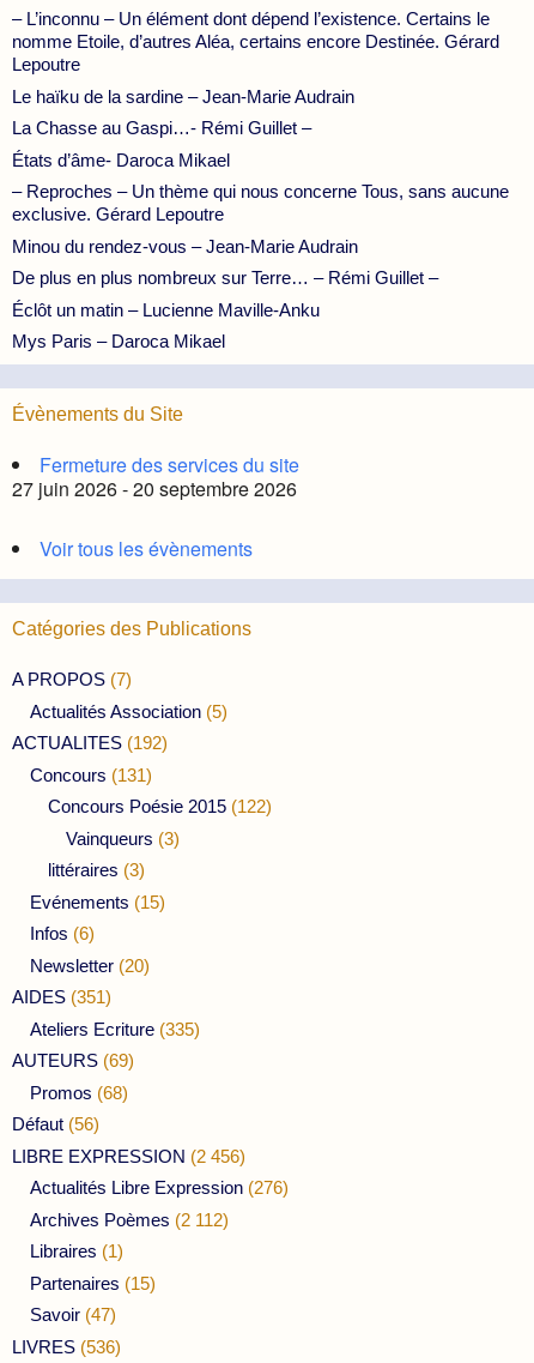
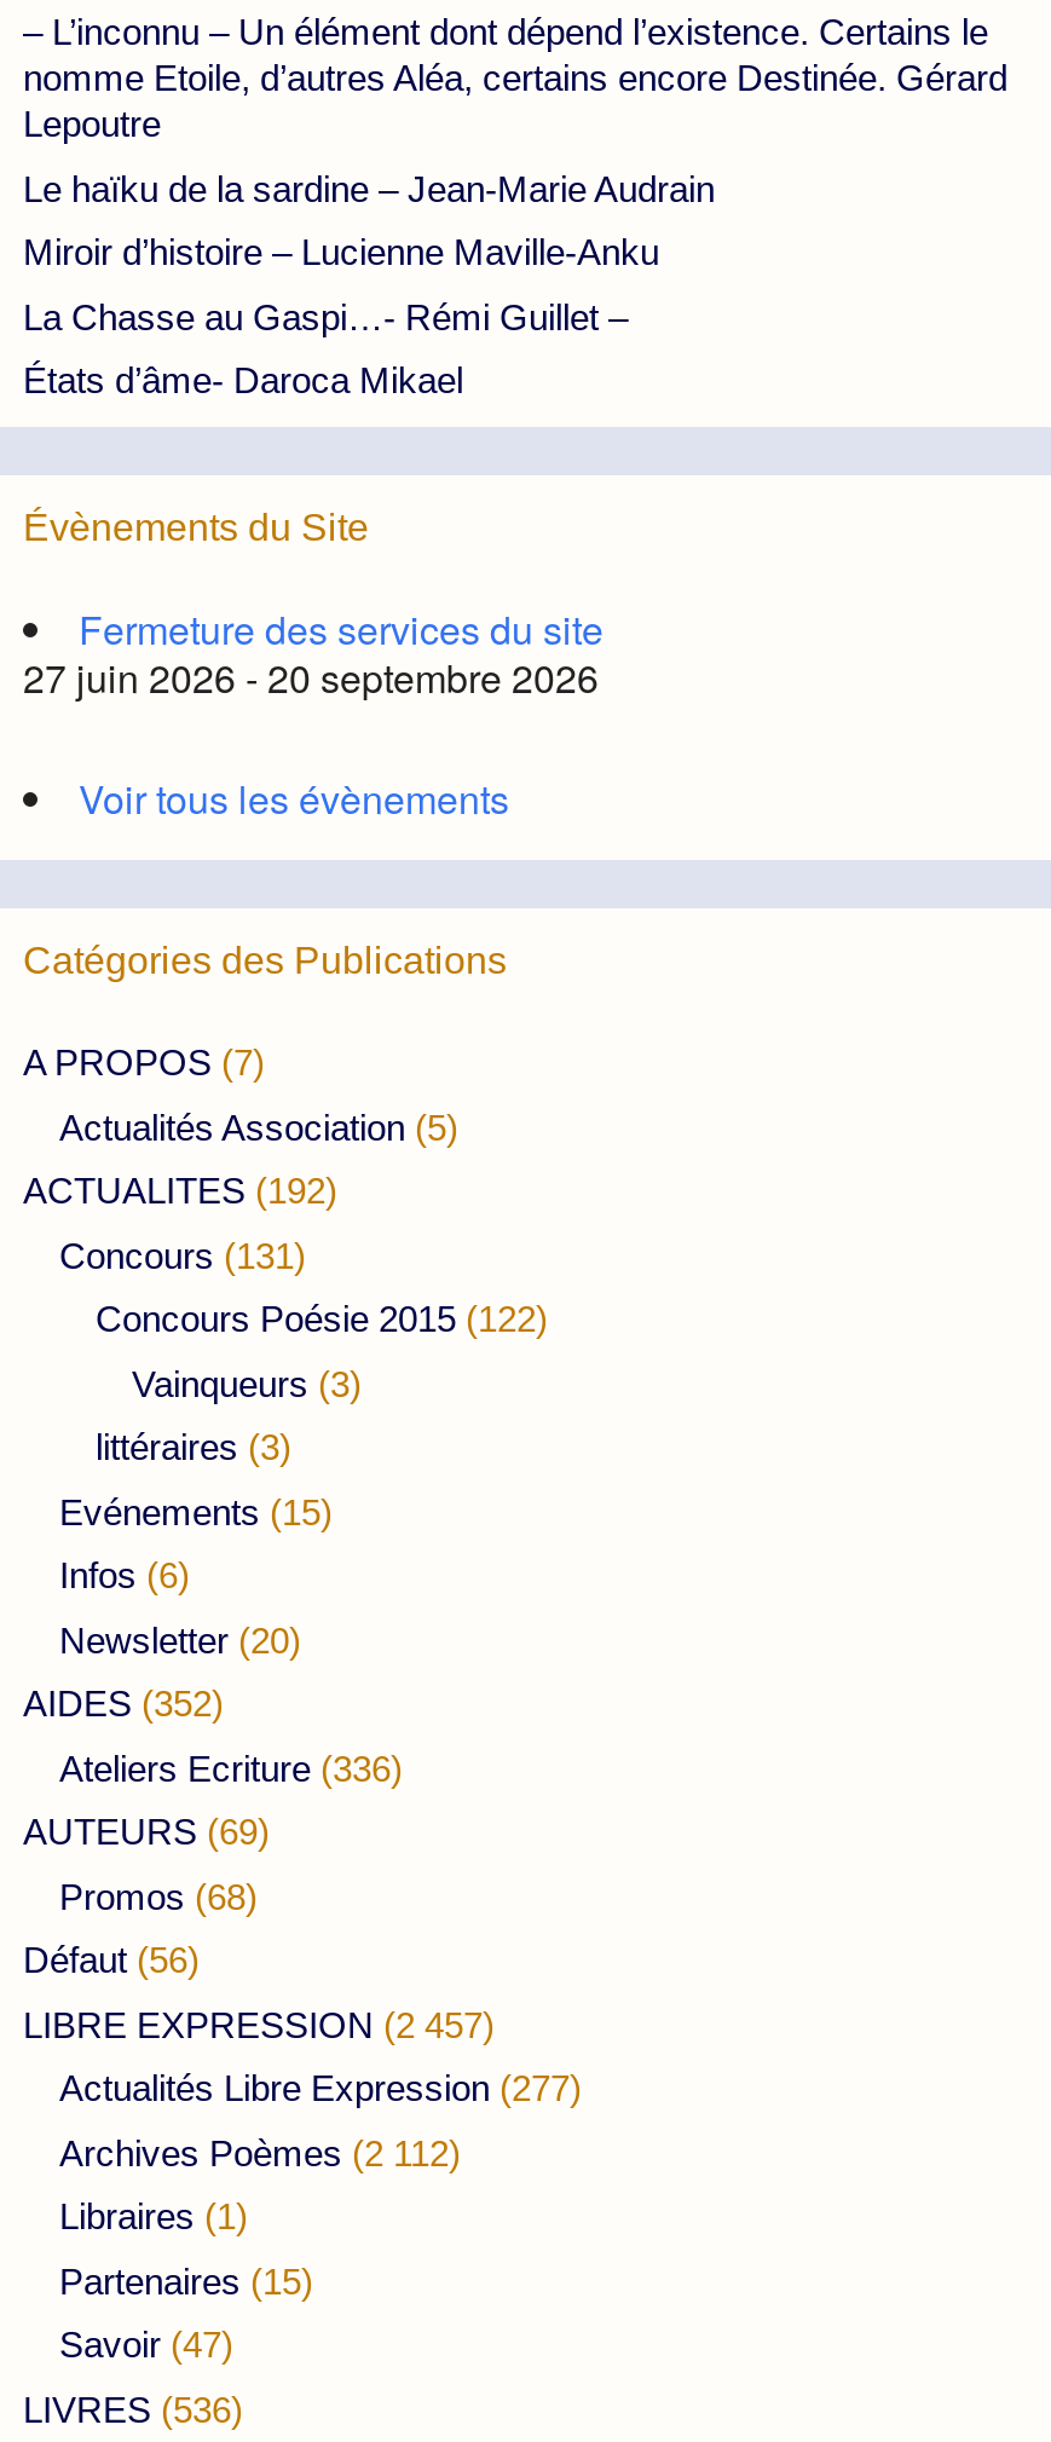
+ Miroir d’histoire – Lucienne Maville-Anku

moved down: La Chasse au Gaspi…- Rémi Guillet – | États d’âme- Daroca Mikael

- – Reproches – Un thème qui nous concerne Tous, sans aucune
- exclusive. Gérard Lepoutre
- Minou du rendez-vous – Jean-Marie Audrain
- De plus en plus nombreux sur Terre… – Rémi Guillet –
- Éclôt un matin – Lucienne Maville-Anku
- Mys Paris – Daroca Mikael

- AIDES (351)
+ AIDES (352)

- Ateliers Ecriture (335)
+ Ateliers Ecriture (336)

- LIBRE EXPRESSION (2 456)
+ LIBRE EXPRESSION (2 457)

- Actualités Libre Expression (276)
+ Actualités Libre Expression (277)
